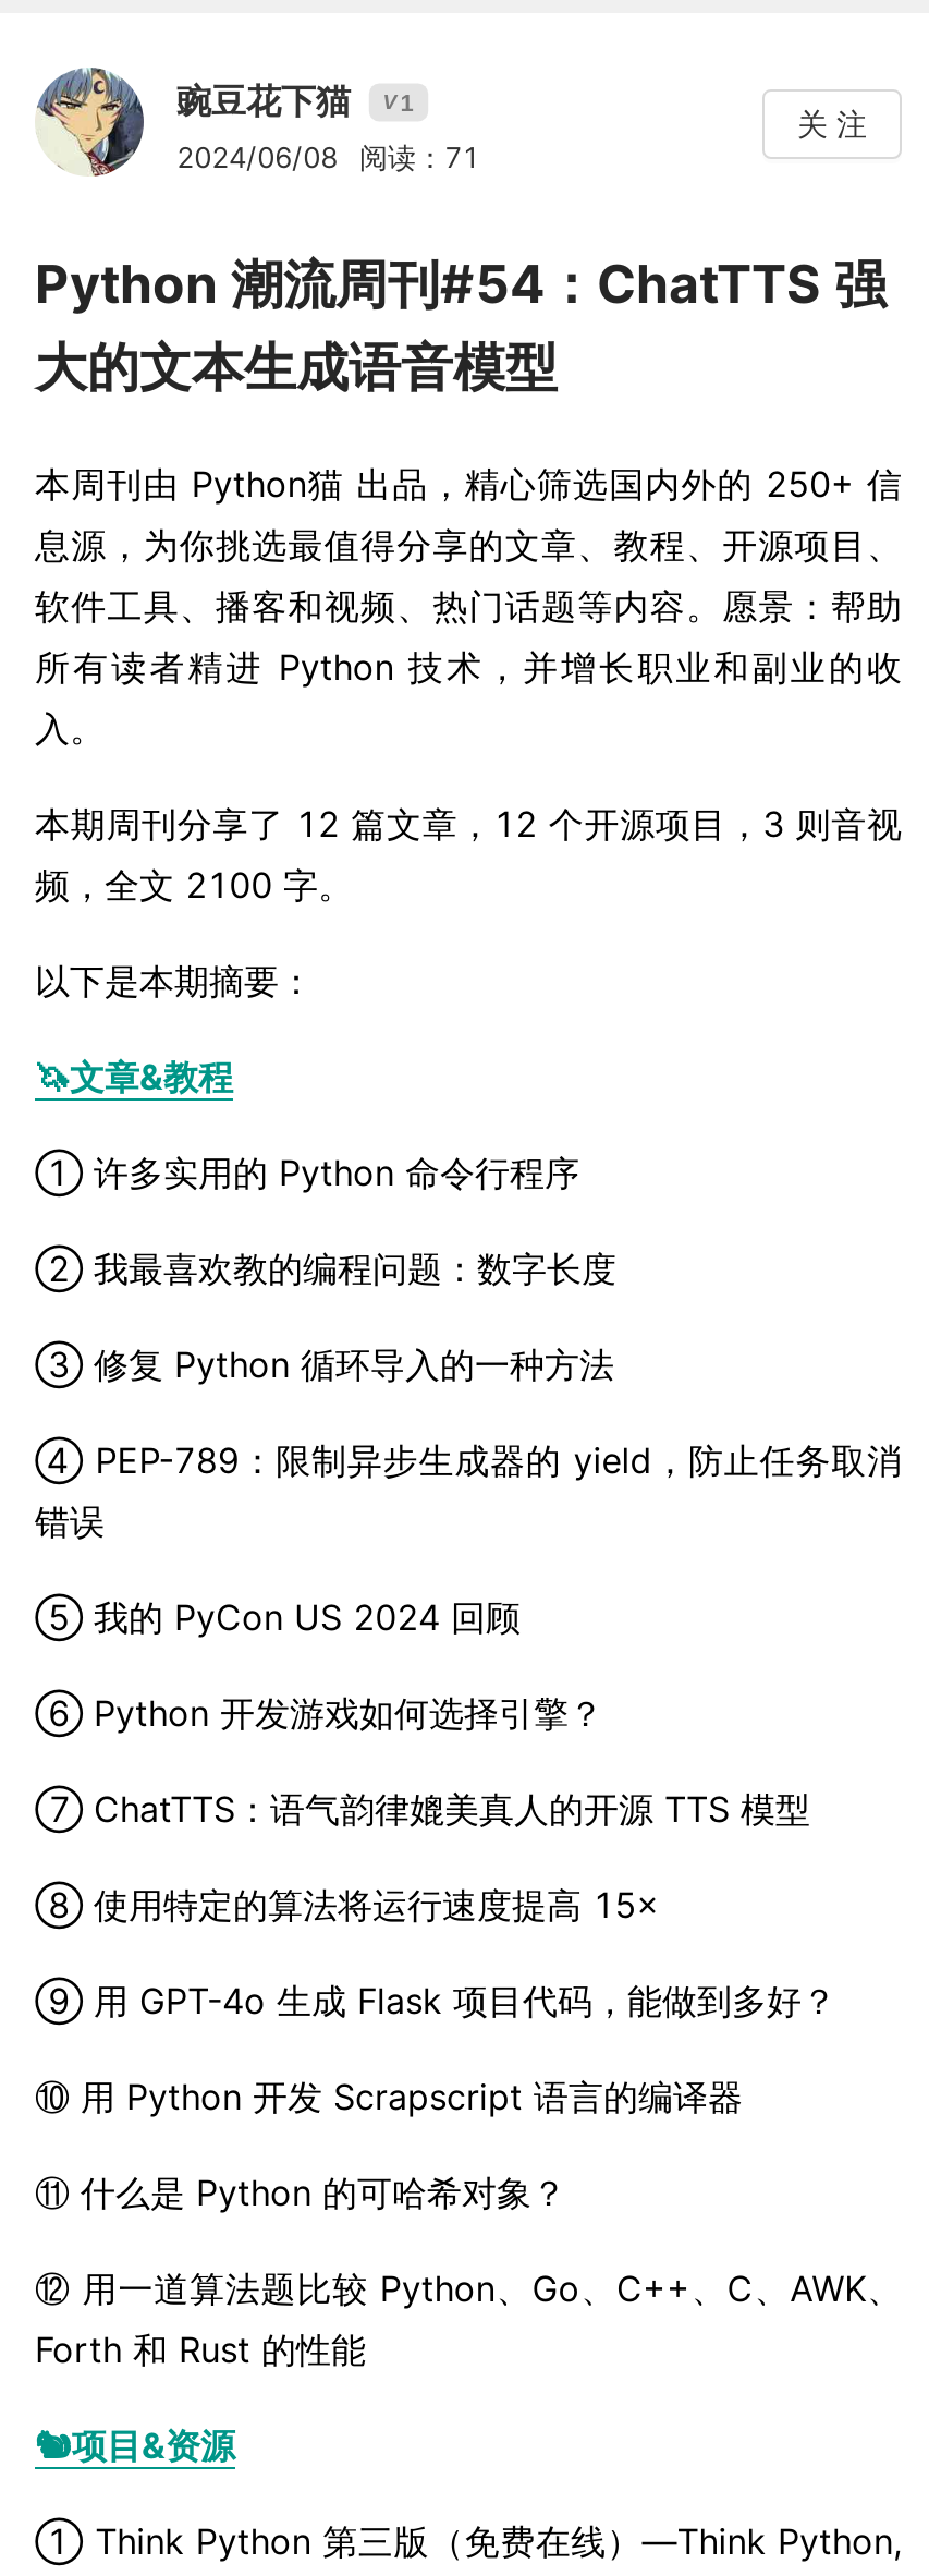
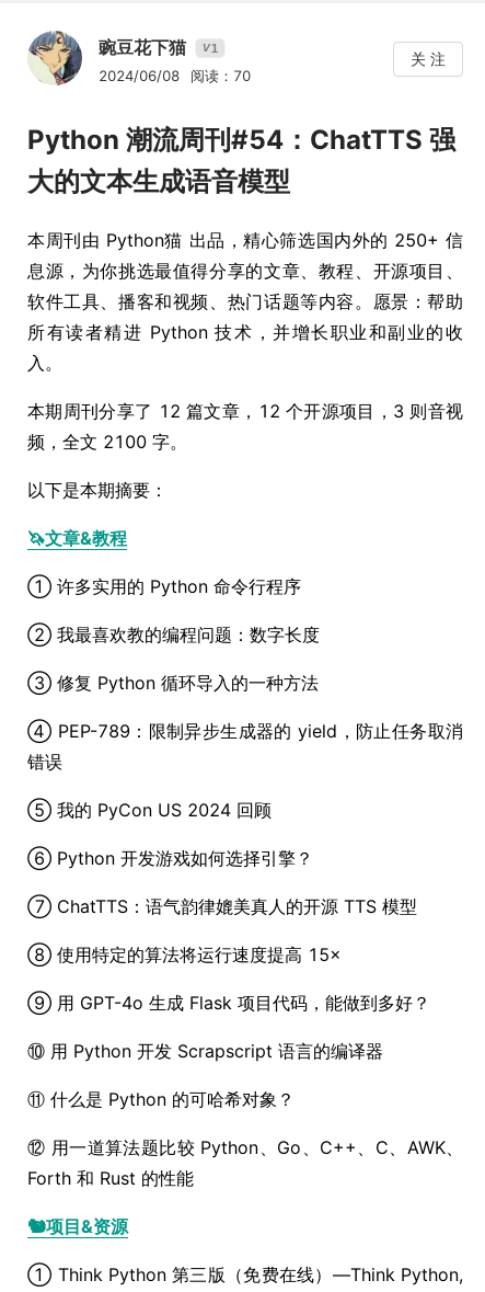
- 2024/06/08 阅读：71
+ 2024/06/08 阅读：70
